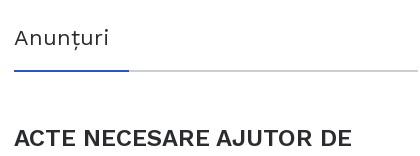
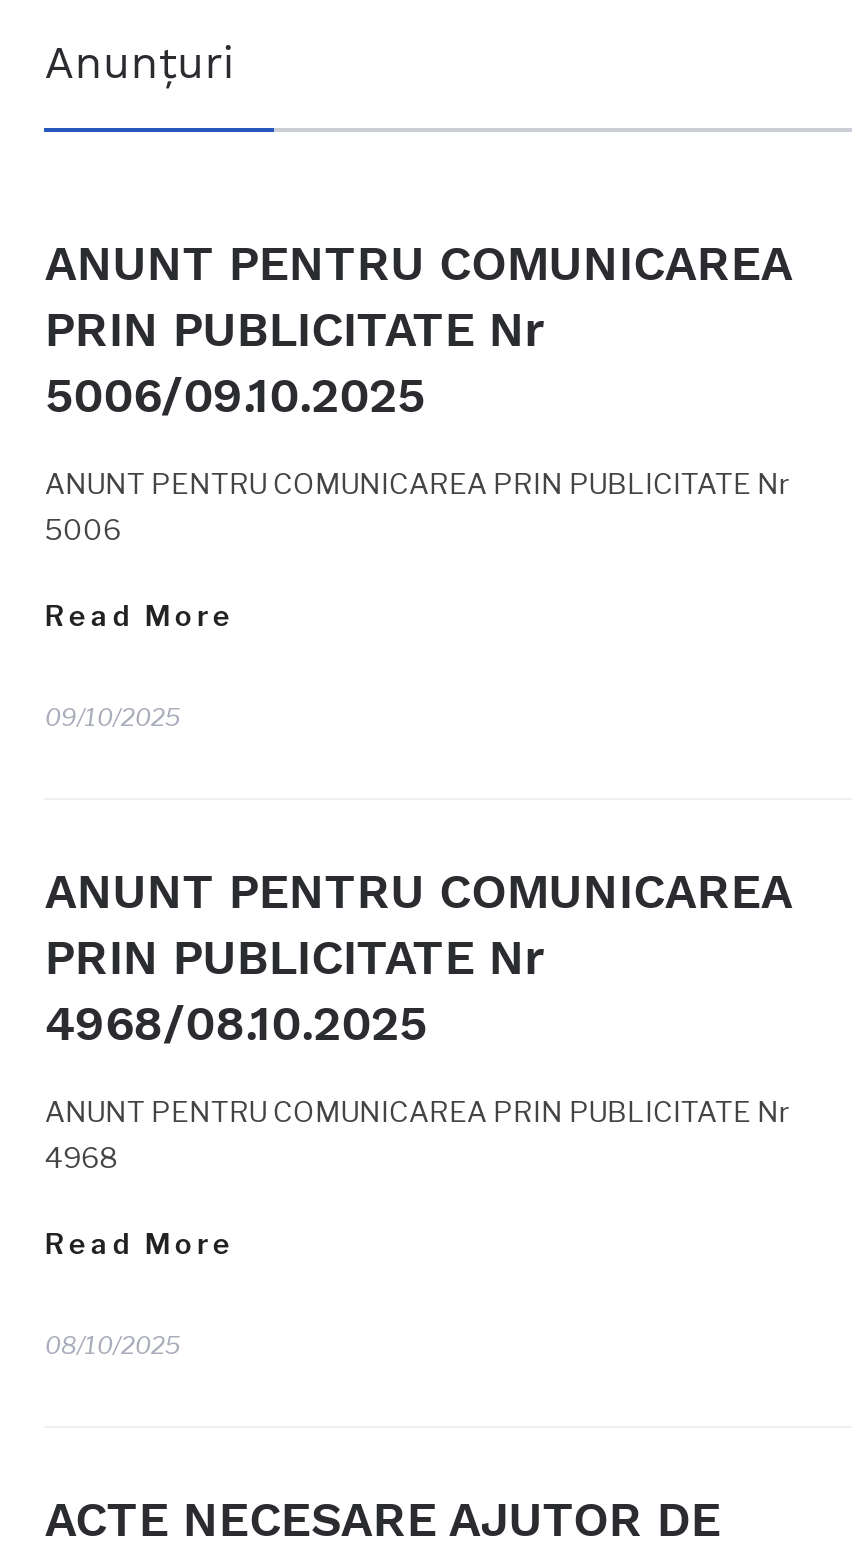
+ ANUNT PENTRU COMUNICAREA
+ PRIN PUBLICITATE Nr
+ 5006/09.10.2025
+ ANUNT PENTRU COMUNICAREA PRIN PUBLICITATE Nr
+ 5006
+ Read More
+ 09/10/2025
+ ANUNT PENTRU COMUNICAREA
+ PRIN PUBLICITATE Nr
+ 4968/08.10.2025
+ ANUNT PENTRU COMUNICAREA PRIN PUBLICITATE Nr
+ 4968
+ Read More
+ 08/10/2025
